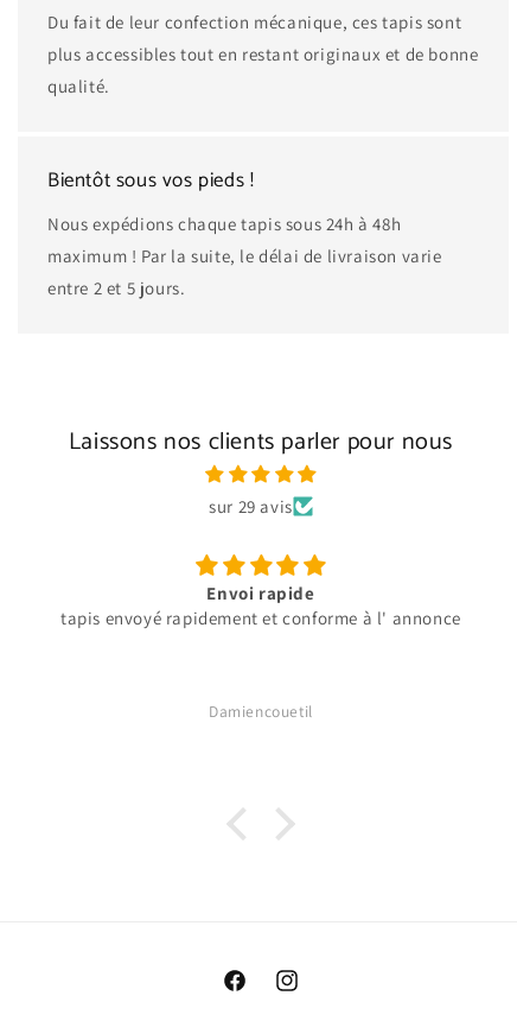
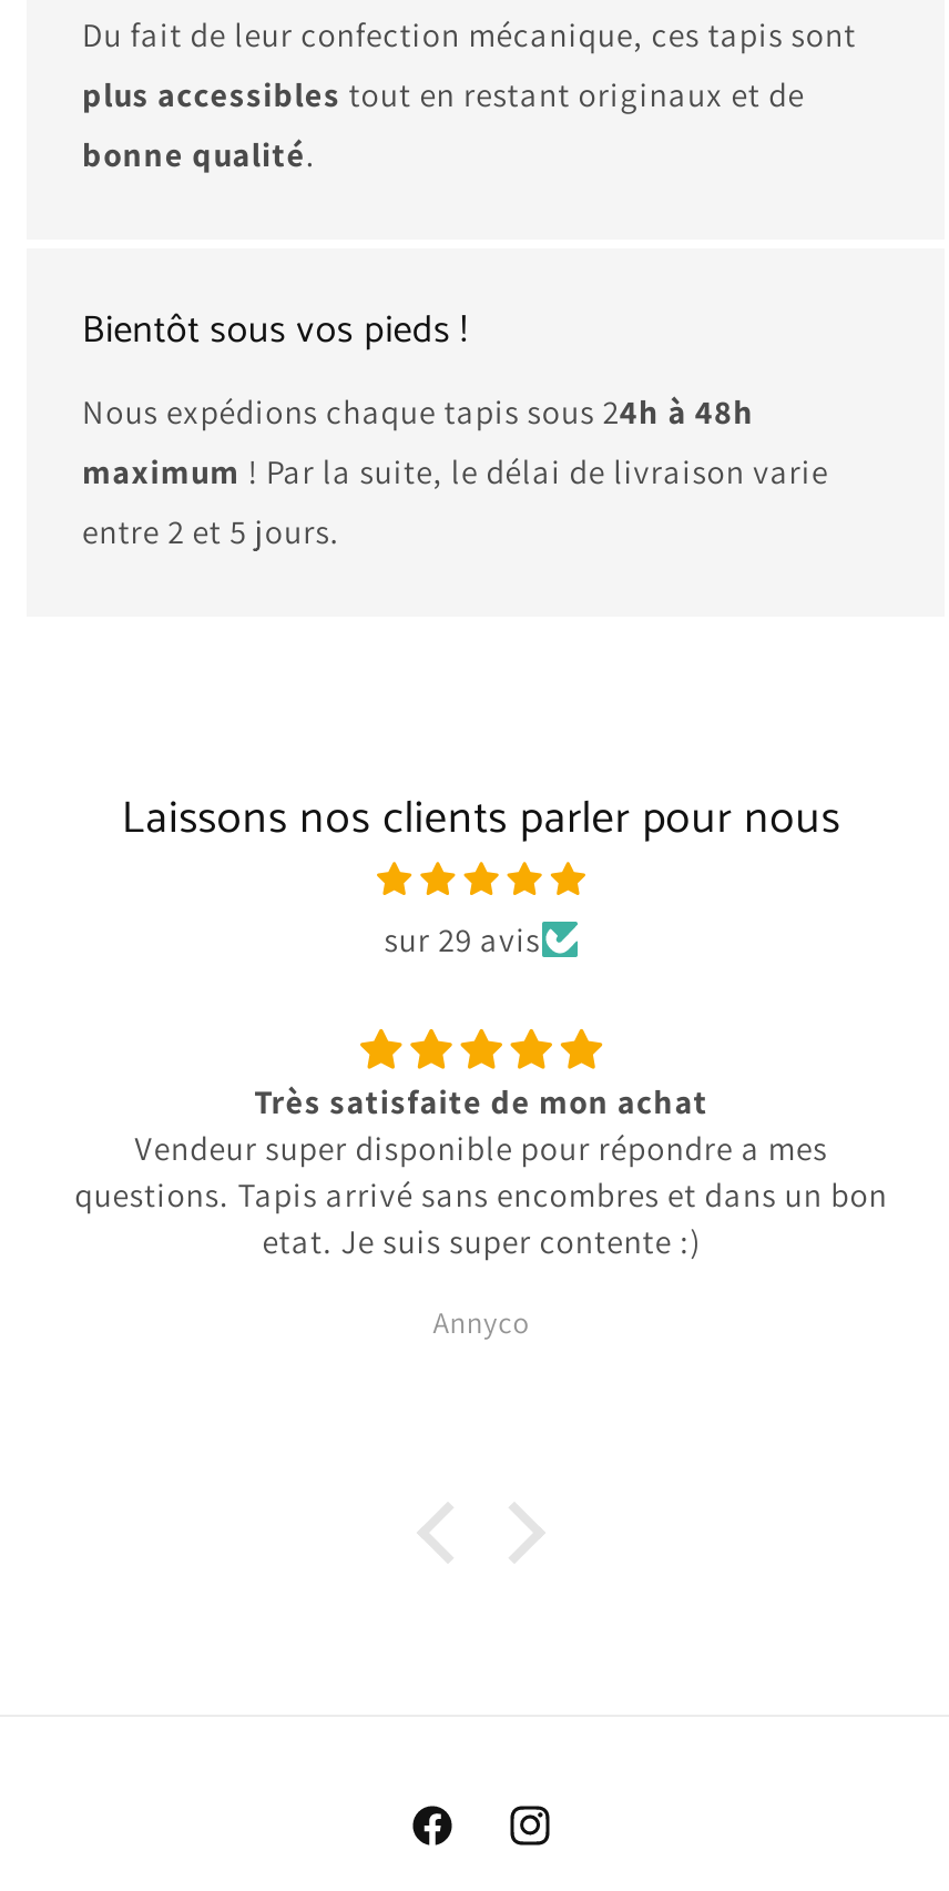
- Envoi rapide
- tapis envoyé rapidement et conforme à l' annonce
+ Très satisfaite de mon achat
+ Vendeur super disponible pour répondre a mes
+ questions. Tapis arrivé sans encombres et dans un bon
+ etat. Je suis super contente :)

- Damiencouetil
+ Annyco
